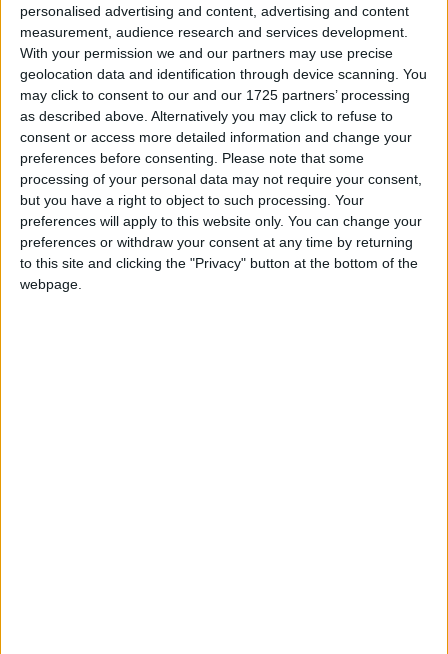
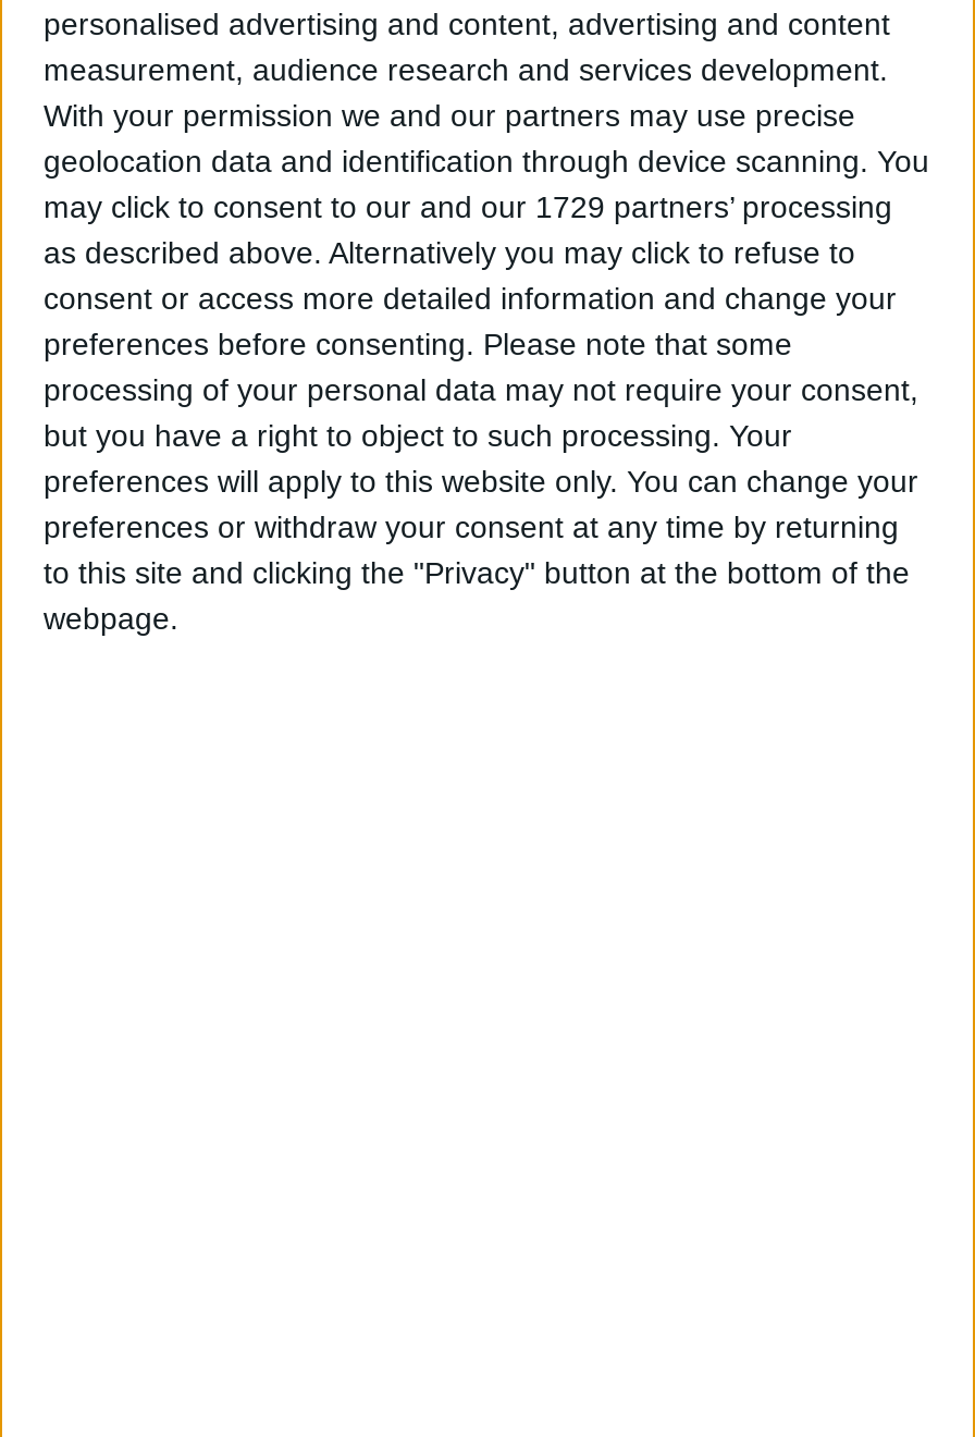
- may click to consent to our and our 1725 partners’ processing
+ may click to consent to our and our 1729 partners’ processing
